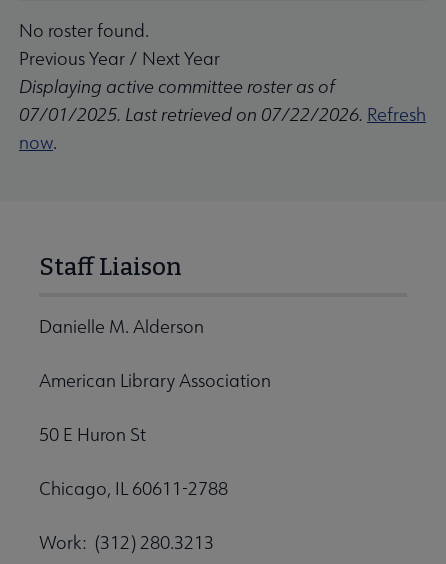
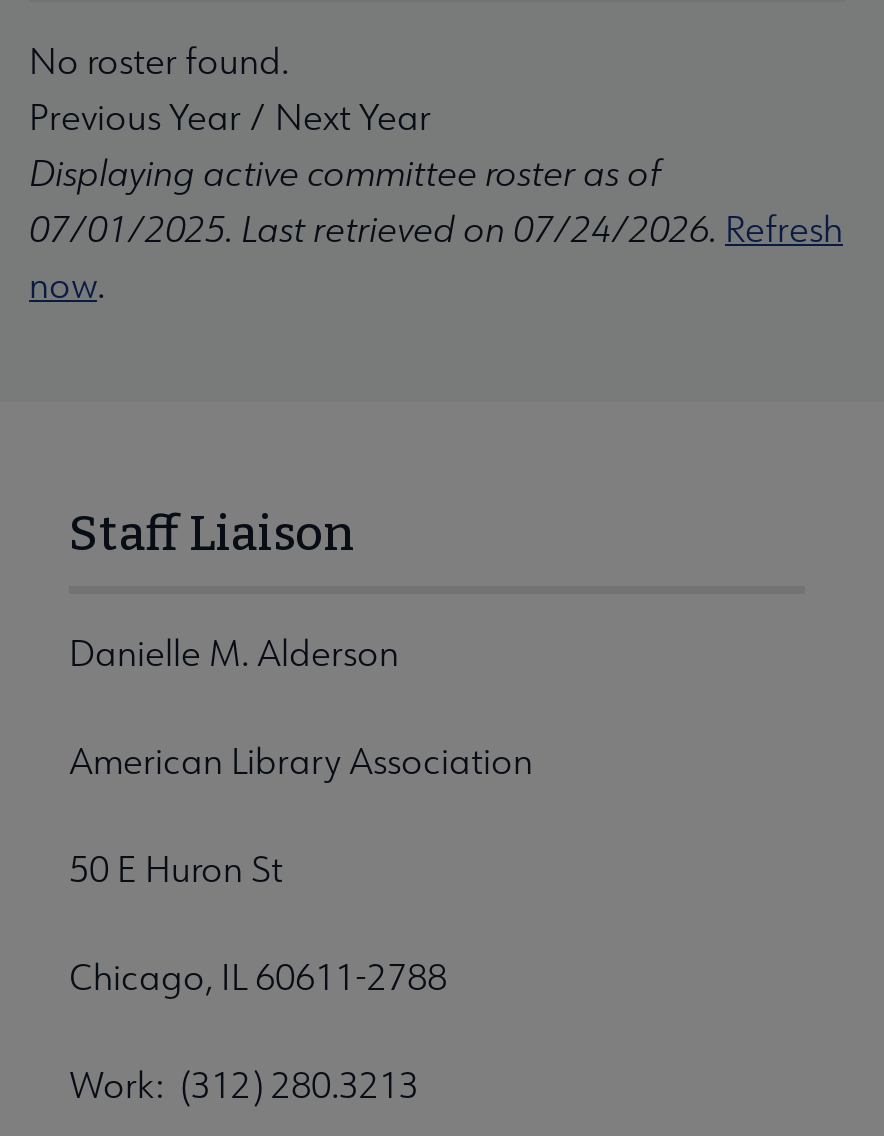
- 07/01/2025. Last retrieved on 07/22/2026. Refresh
+ 07/01/2025. Last retrieved on 07/24/2026. Refresh
